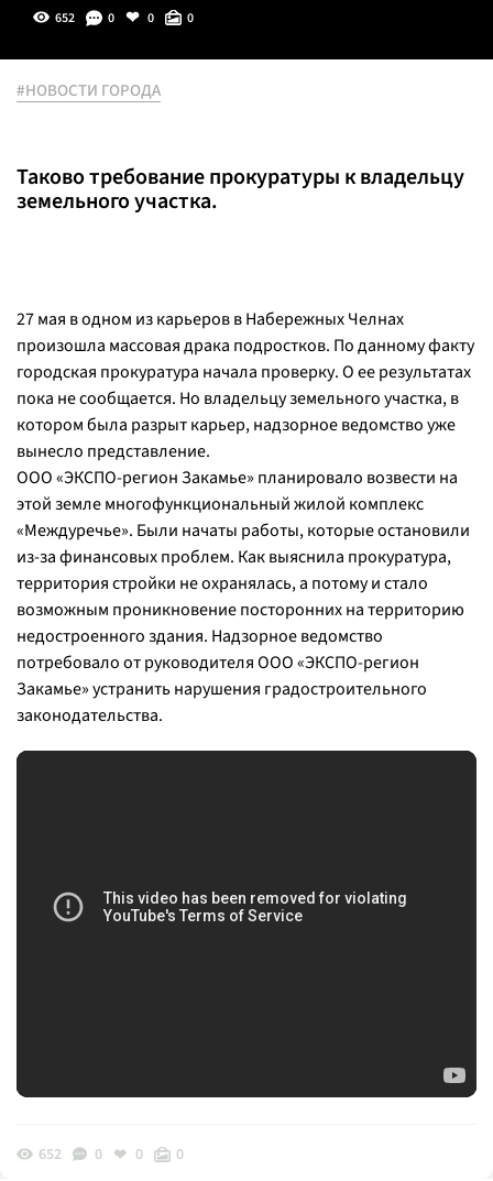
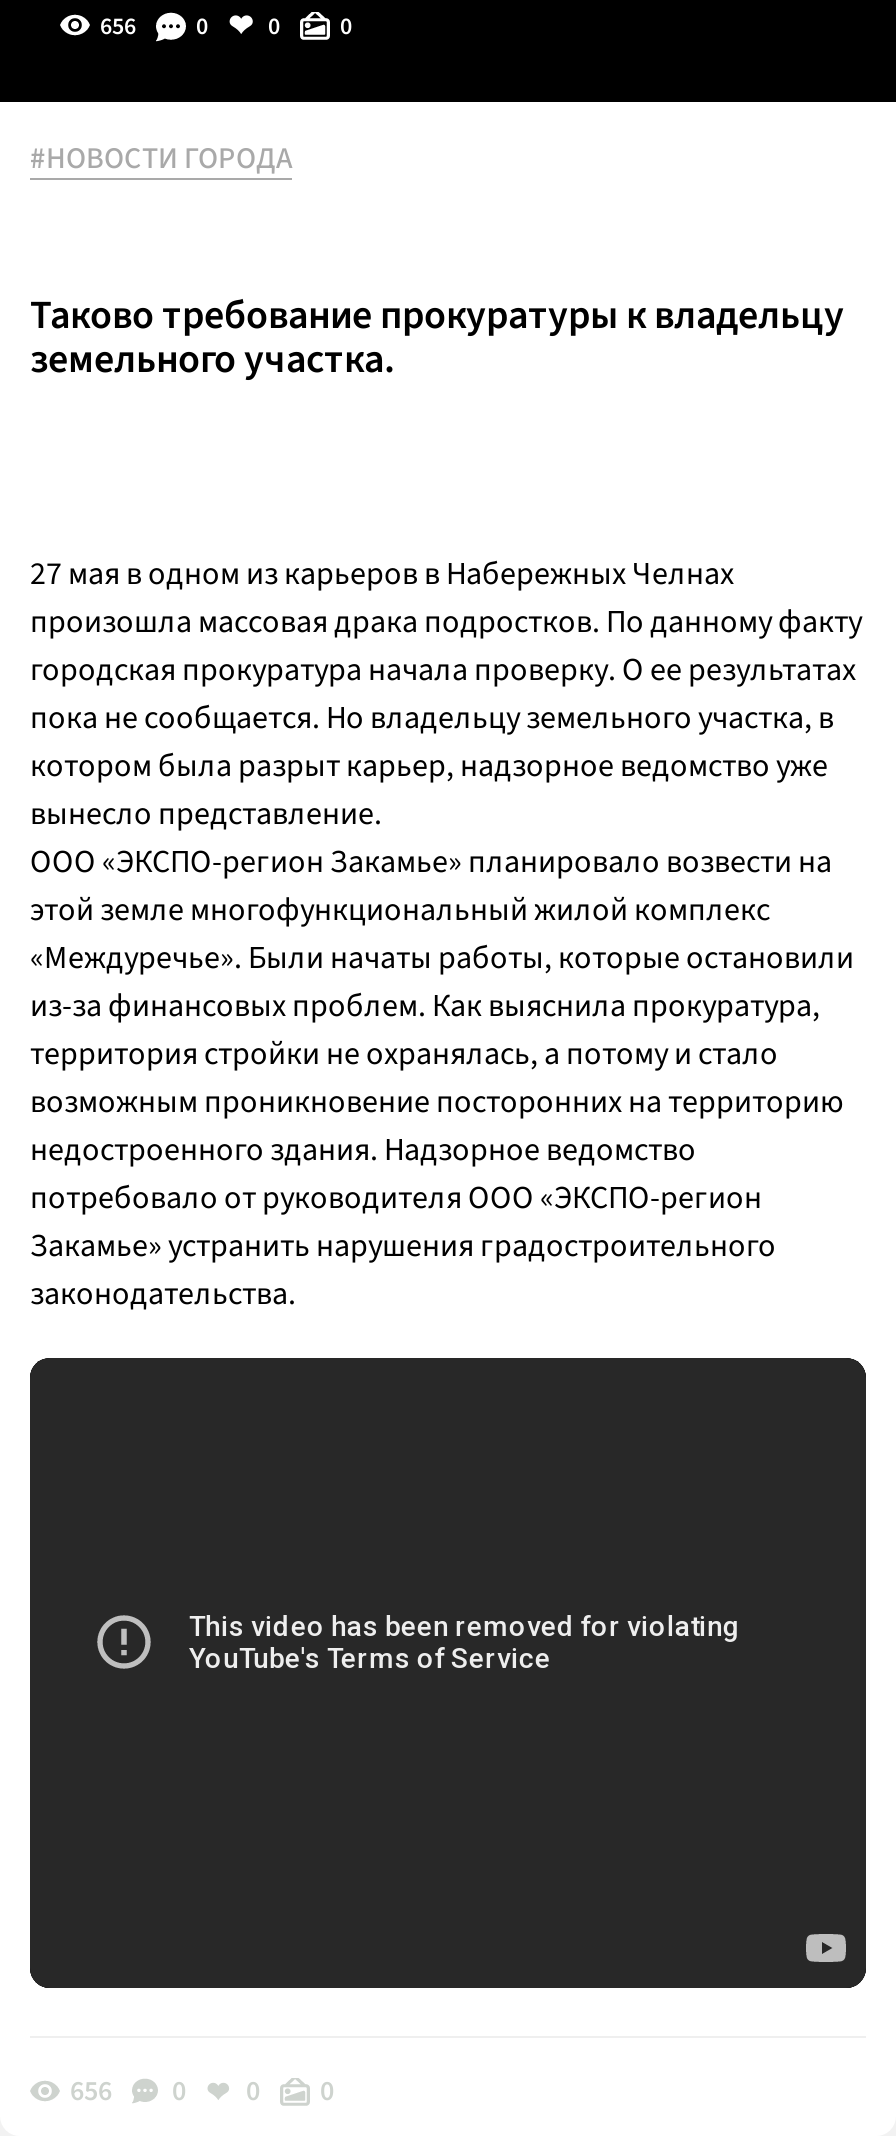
- 652 0 0 0
+ 656 0 0 0

- 652 0 0 0
+ 656 0 0 0
